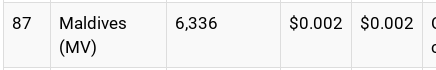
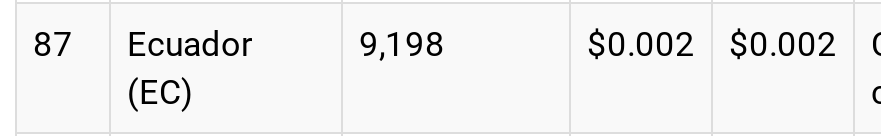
- Maldives
- (MV)
+ Ecuador
+ (EC)

- 6,336
+ 9,198
